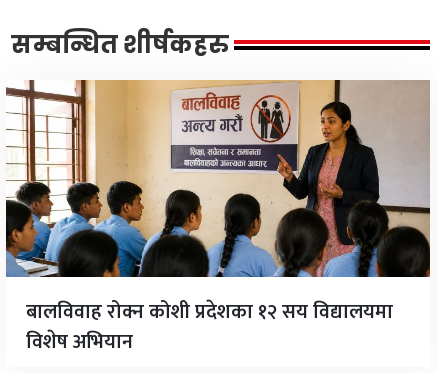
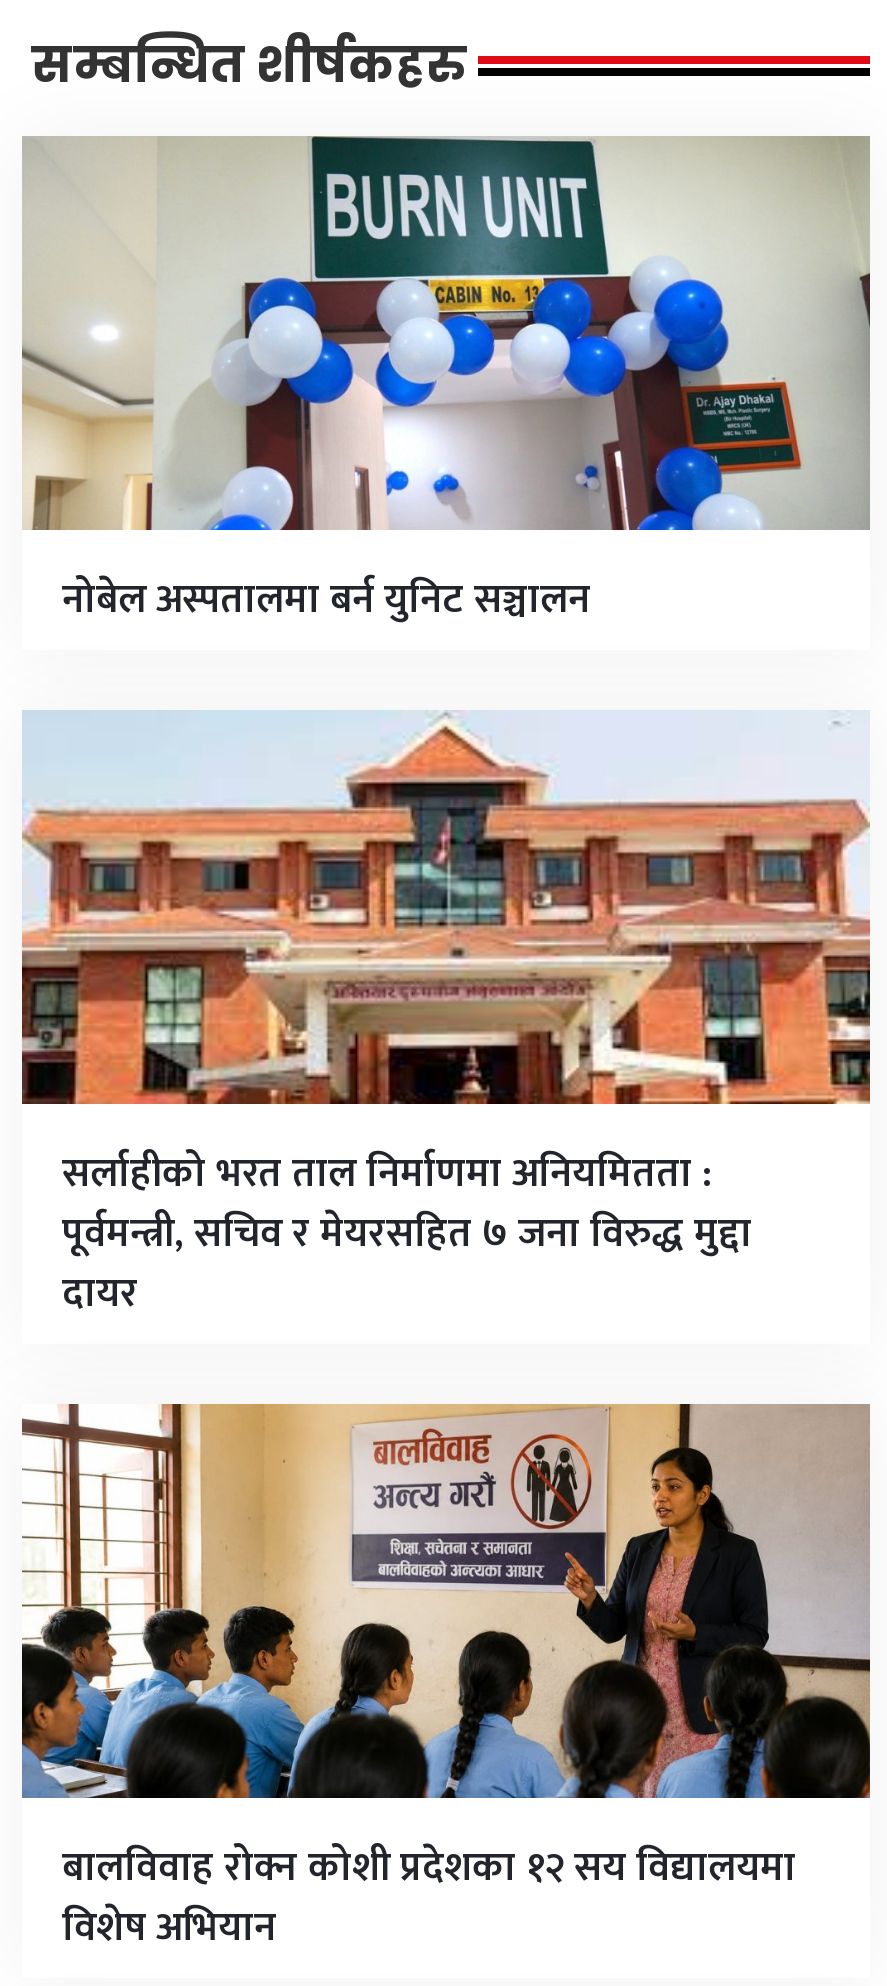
+ [image]
+ नोबेल अस्पतालमा बर्न युनिट सञ्चालन

+ [image]
+ सर्लाहीको भरत ताल निर्माणमा अनियमितता :
+ पूर्वमन्त्री, सचिव र मेयरसहित ७ जना विरुद्ध मुद्दा
+ दायर
